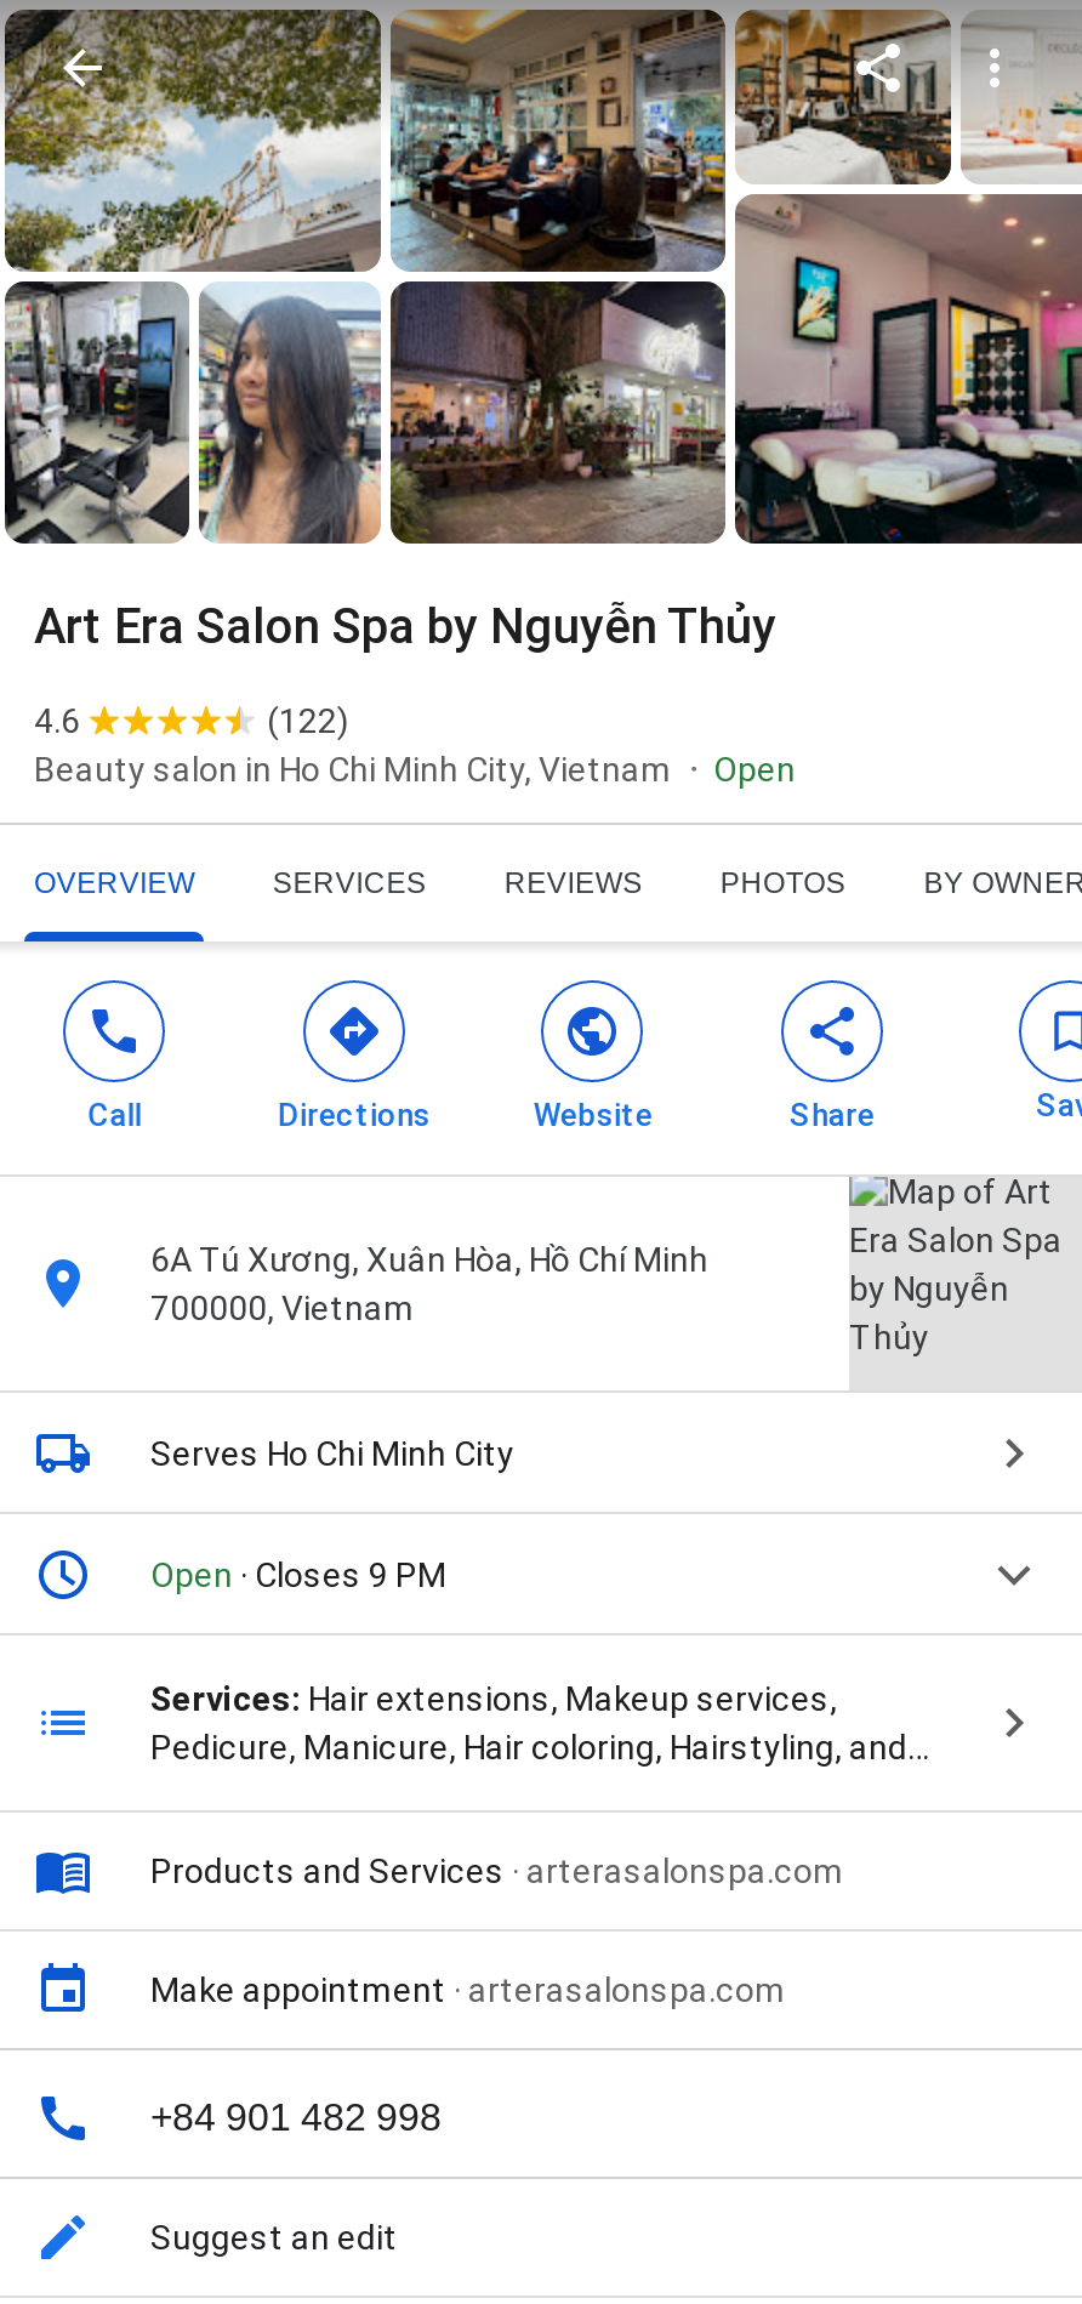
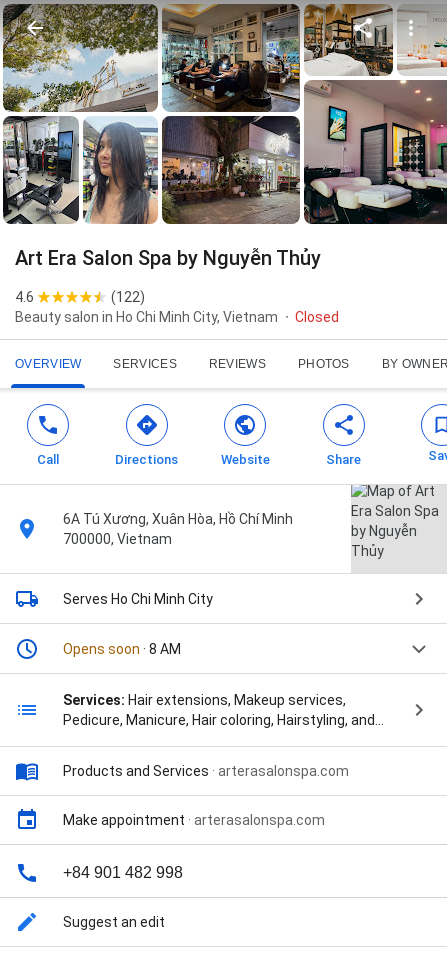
- Open
+ Closed

- Open · Closes 9 PM
+ Opens soon · 8 AM
